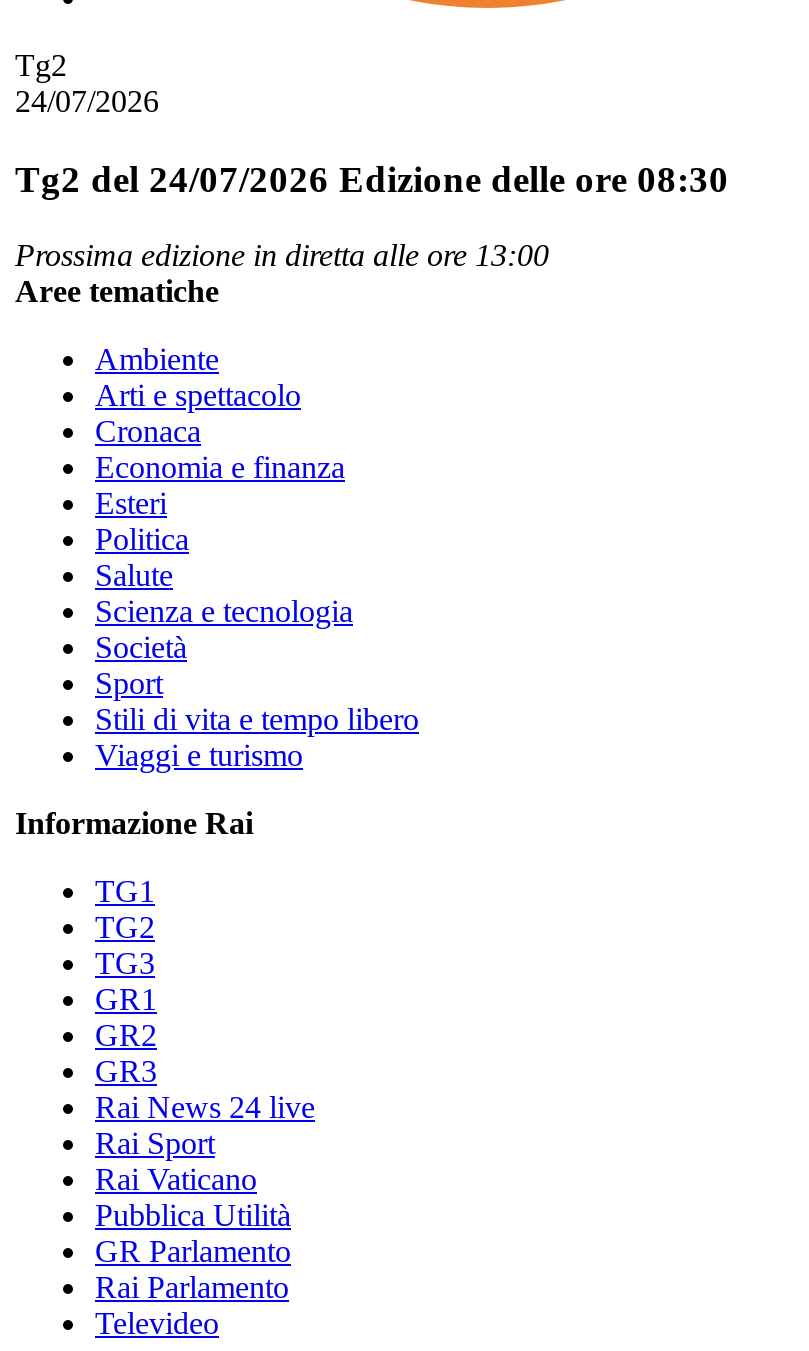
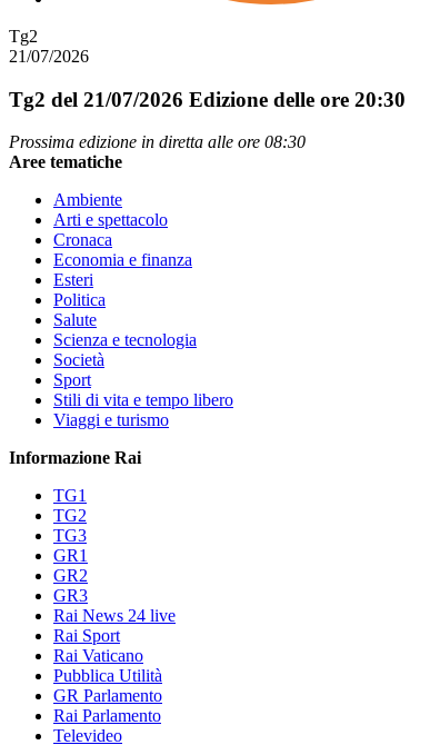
- 24/07/2026
+ 21/07/2026

- Tg2 del 24/07/2026 Edizione delle ore 08:30
+ Tg2 del 21/07/2026 Edizione delle ore 20:30

- Prossima edizione in diretta alle ore 13:00
+ Prossima edizione in diretta alle ore 08:30
